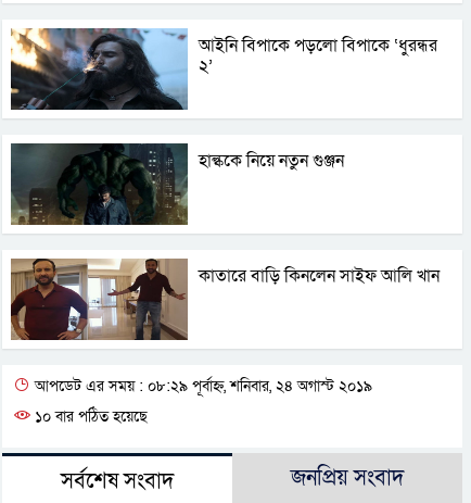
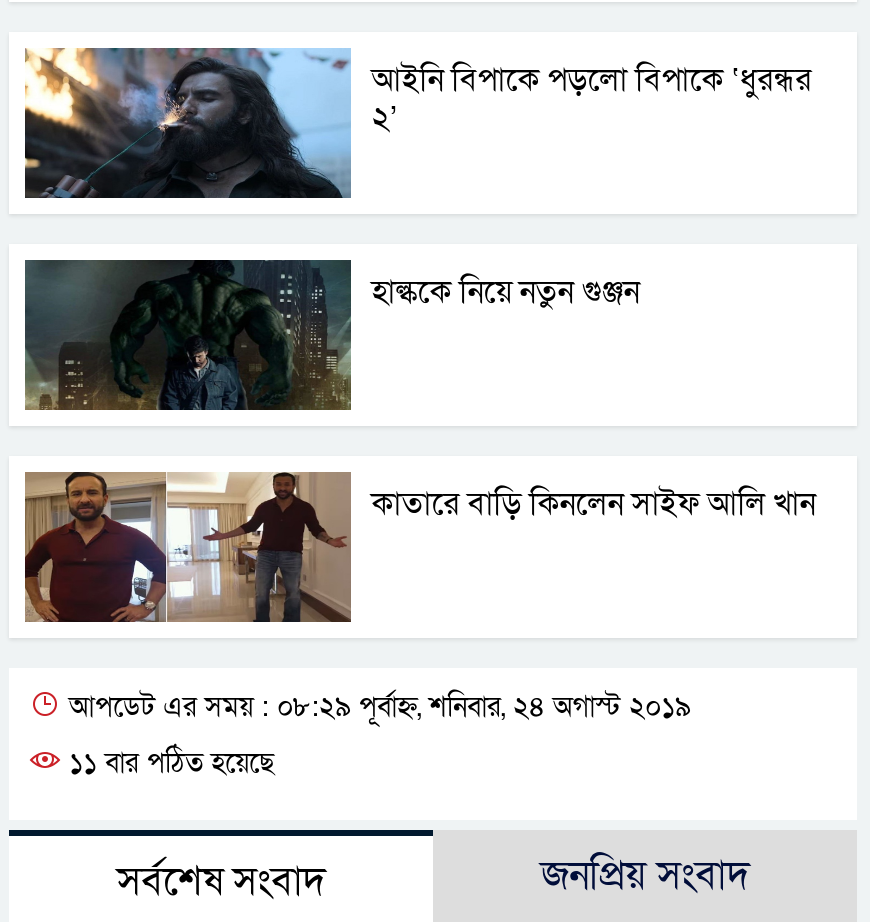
- ১০ বার পঠিত হয়েছে
+ ১১ বার পঠিত হয়েছে
